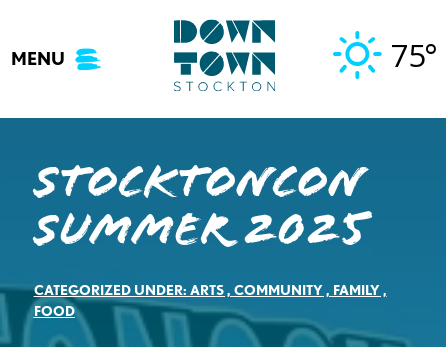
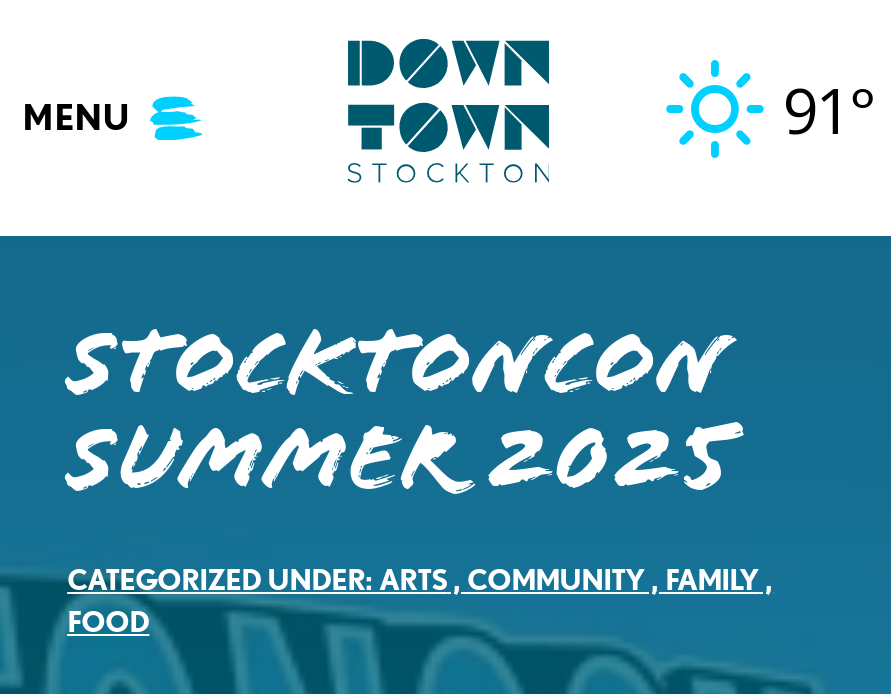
- 75°
+ 91°
